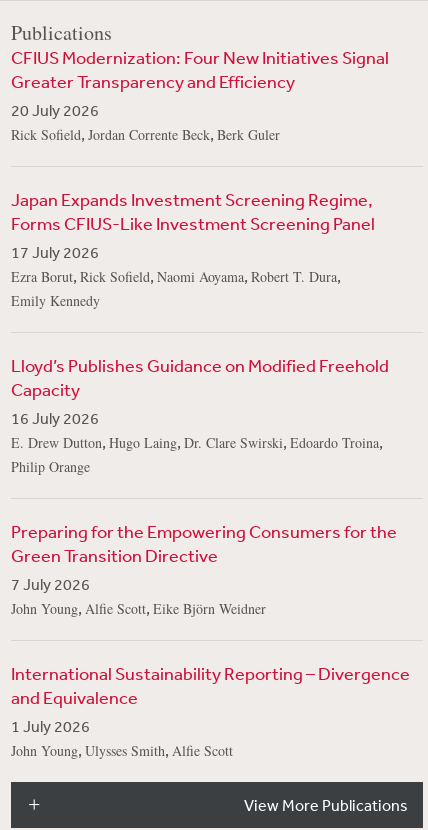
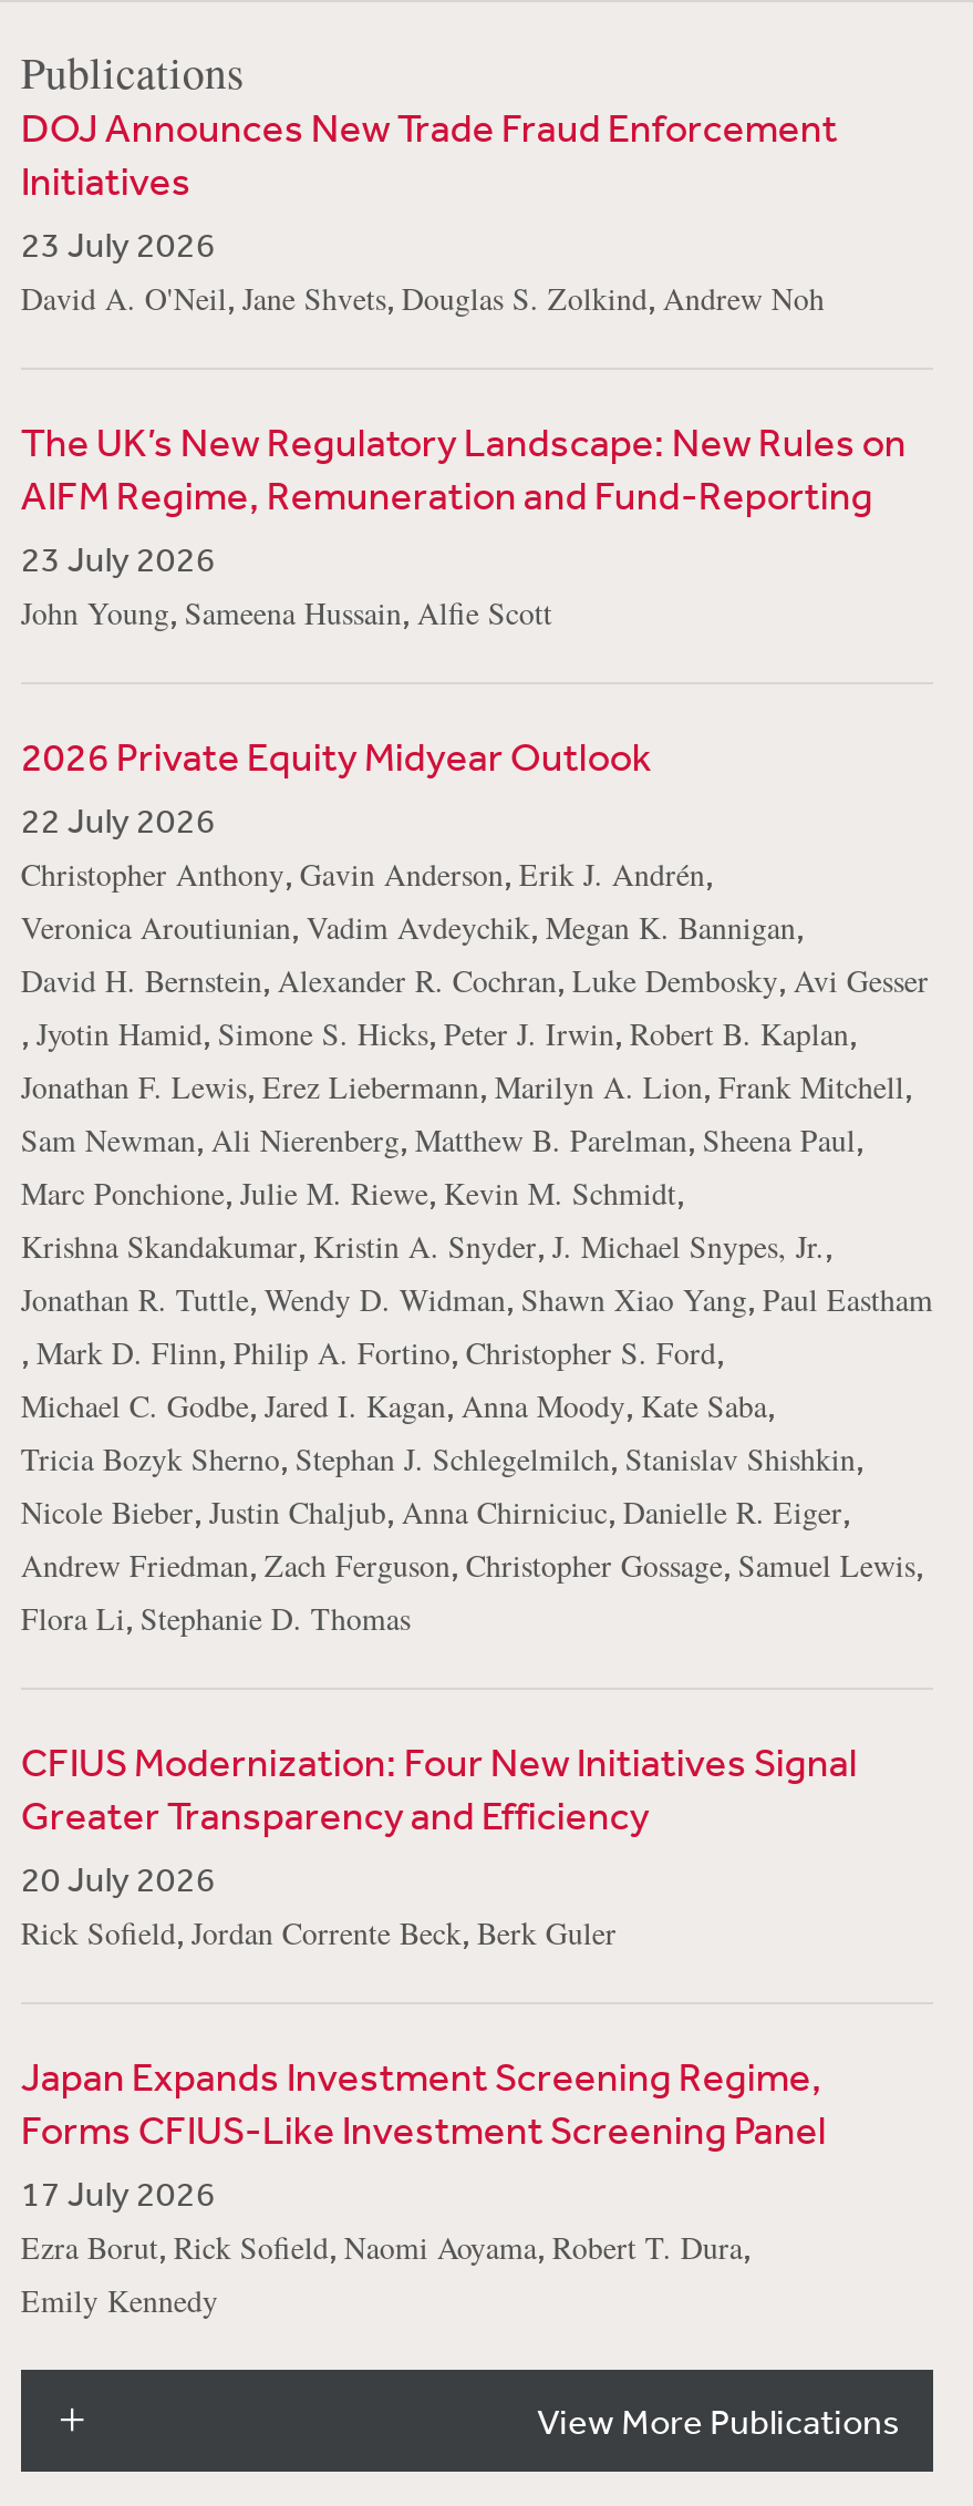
+ DOJ Announces New Trade Fraud Enforcement
+ Initiatives
+ 23 July 2026
+ David A. O'Neil, Jane Shvets, Douglas S. Zolkind, Andrew Noh
+ The UK’s New Regulatory Landscape: New Rules on
+ AIFM Regime, Remuneration and Fund-Reporting
+ 23 July 2026
+ John Young, Sameena Hussain, Alfie Scott
+ 2026 Private Equity Midyear Outlook
+ 22 July 2026
+ Christopher Anthony, Gavin Anderson, Erik J. Andrén,
+ Veronica Aroutiunian, Vadim Avdeychik, Megan K. Bannigan,
+ David H. Bernstein, Alexander R. Cochran, Luke Dembosky, Avi Gesser
+ , Jyotin Hamid, Simone S. Hicks, Peter J. Irwin, Robert B. Kaplan,
+ Jonathan F. Lewis, Erez Liebermann, Marilyn A. Lion, Frank Mitchell,
+ Sam Newman, Ali Nierenberg, Matthew B. Parelman, Sheena Paul,
+ Marc Ponchione, Julie M. Riewe, Kevin M. Schmidt,
+ Krishna Skandakumar, Kristin A. Snyder, J. Michael Snypes, Jr.,
+ Jonathan R. Tuttle, Wendy D. Widman, Shawn Xiao Yang, Paul Eastham
+ , Mark D. Flinn, Philip A. Fortino, Christopher S. Ford,
+ Michael C. Godbe, Jared I. Kagan, Anna Moody, Kate Saba,
+ Tricia Bozyk Sherno, Stephan J. Schlegelmilch, Stanislav Shishkin,
+ Nicole Bieber, Justin Chaljub, Anna Chirniciuc, Danielle R. Eiger,
+ Andrew Friedman, Zach Ferguson, Christopher Gossage, Samuel Lewis,
+ Flora Li, Stephanie D. Thomas

moved down: CFIUS Modernization: Four New Initiatives Signal | Greater Transparency and Efficiency | 20 July 2026 | ... | Ezra Borut, Rick Sofield, Naomi Aoyama, Robert T. Dura, | Emily Kennedy

- Lloyd’s Publishes Guidance on Modified Freehold
- Capacity
- 16 July 2026
- E. Drew Dutton, Hugo Laing, Dr. Clare Swirski, Edoardo Troina,
- Philip Orange
- Preparing for the Empowering Consumers for the
- Green Transition Directive
- 7 July 2026
- John Young, Alfie Scott, Eike Björn Weidner
- International Sustainability Reporting – Divergence
- and Equivalence
- 1 July 2026
- John Young, Ulysses Smith, Alfie Scott
